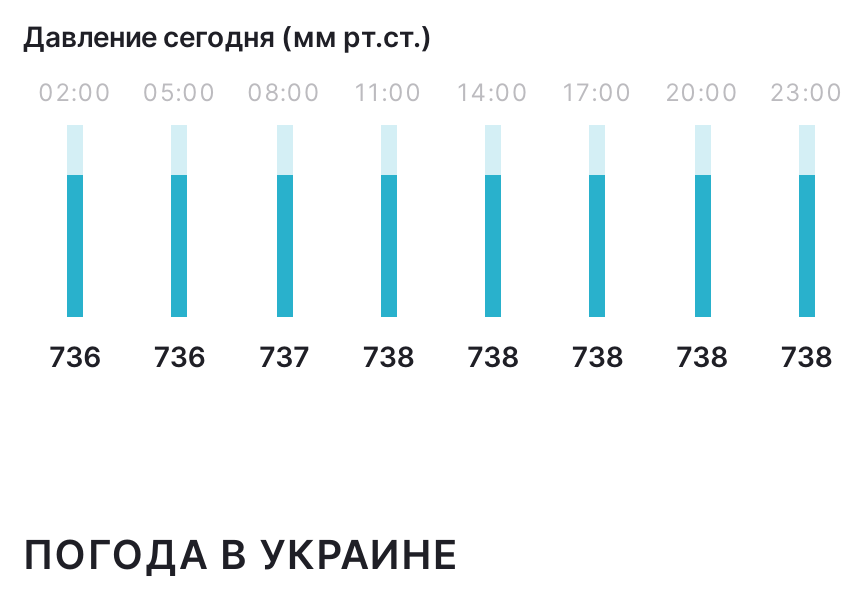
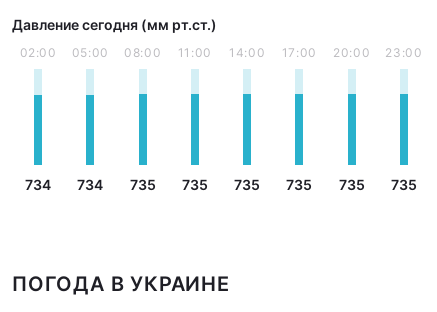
- 736
+ 734

- 736
+ 734

- 737
+ 735

- 738
+ 735

- 738
+ 735

- 738
+ 735

- 738
+ 735

- 738
+ 735
